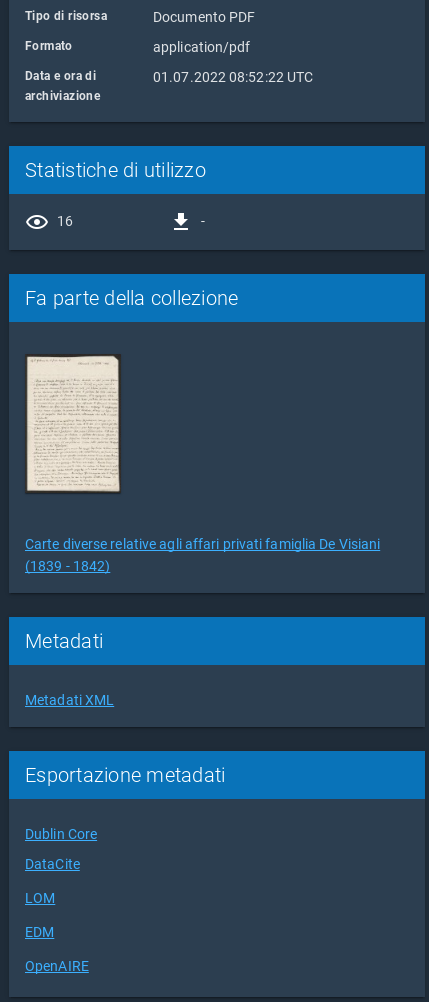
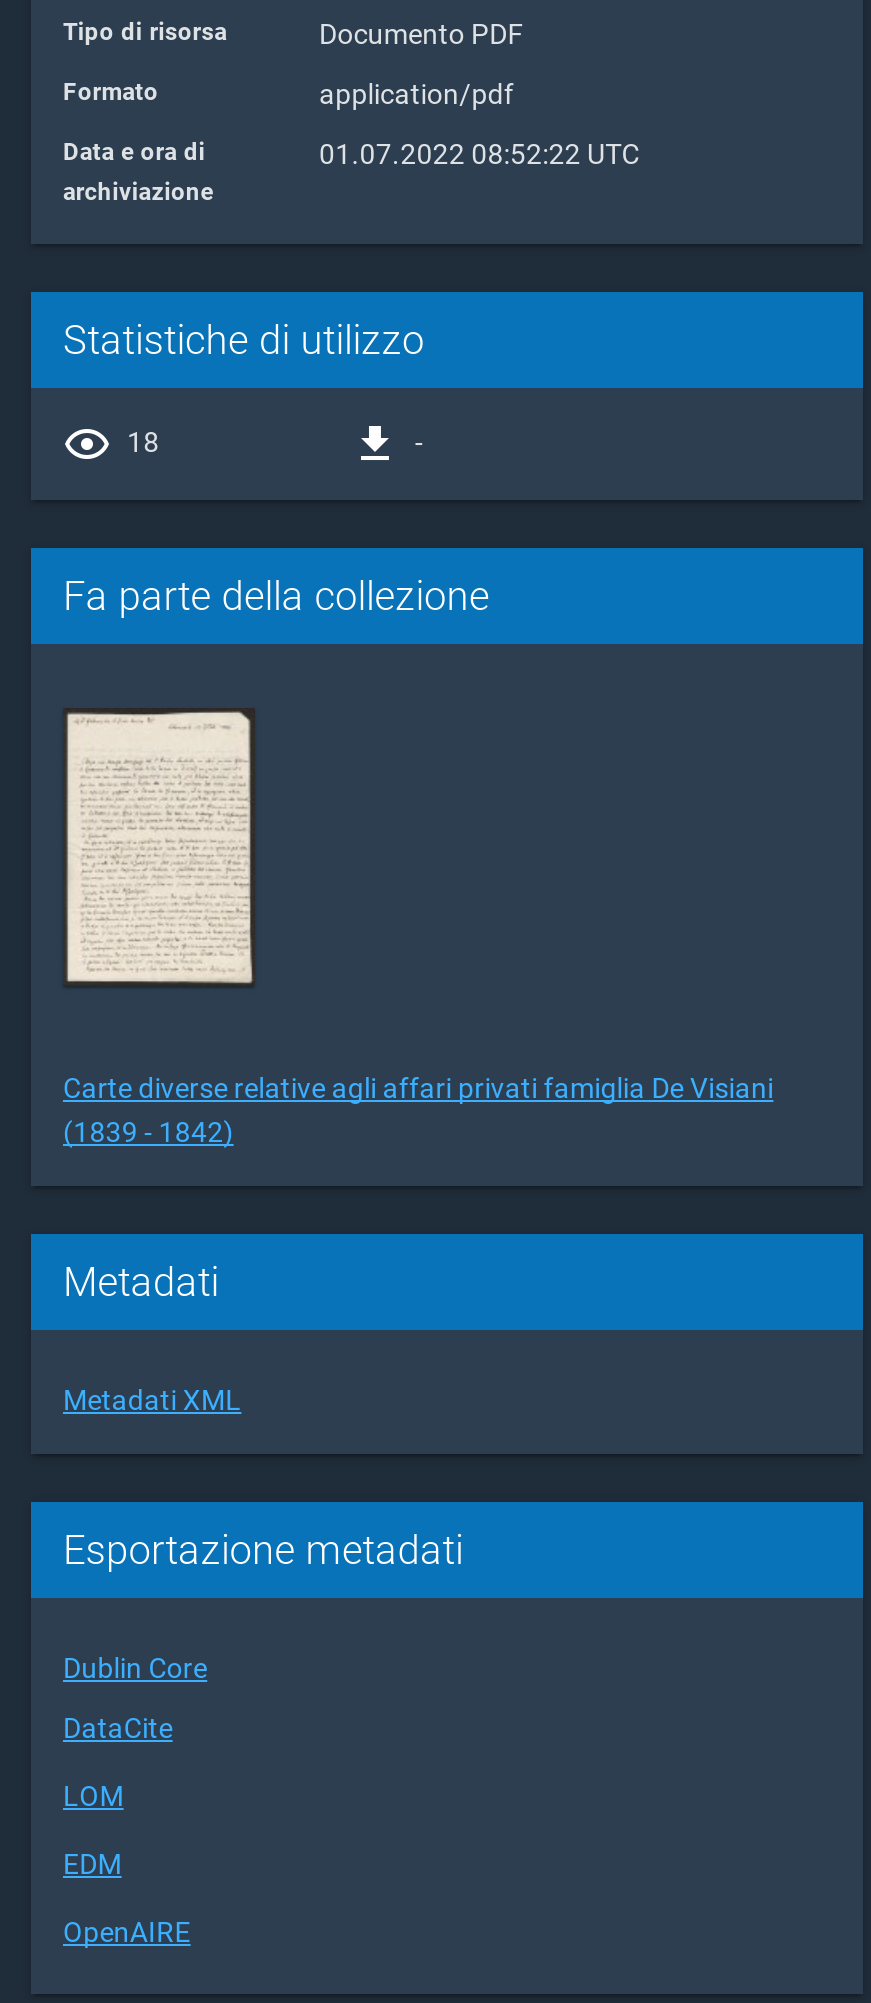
- 16
+ 18
